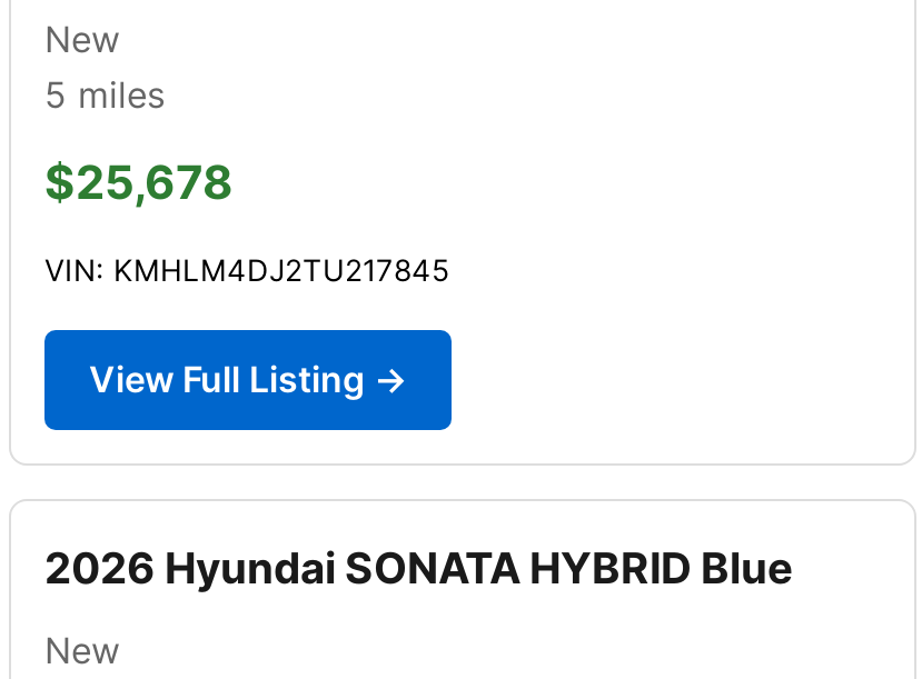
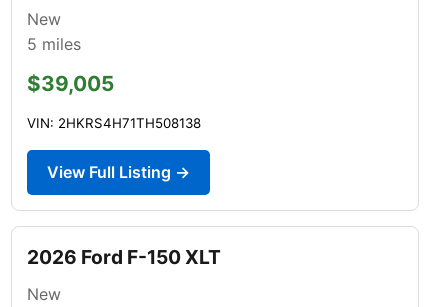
- $25,678
+ $39,005

- VIN: KMHLM4DJ2TU217845
+ VIN: 2HKRS4H71TH508138

- 2026 Hyundai SONATA HYBRID Blue
+ 2026 Ford F-150 XLT
